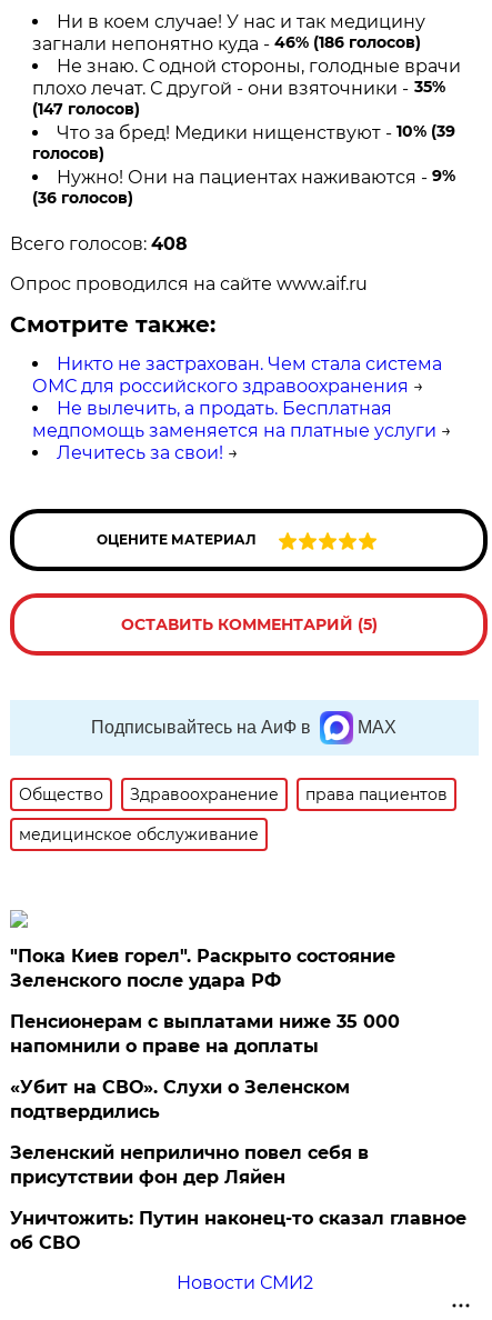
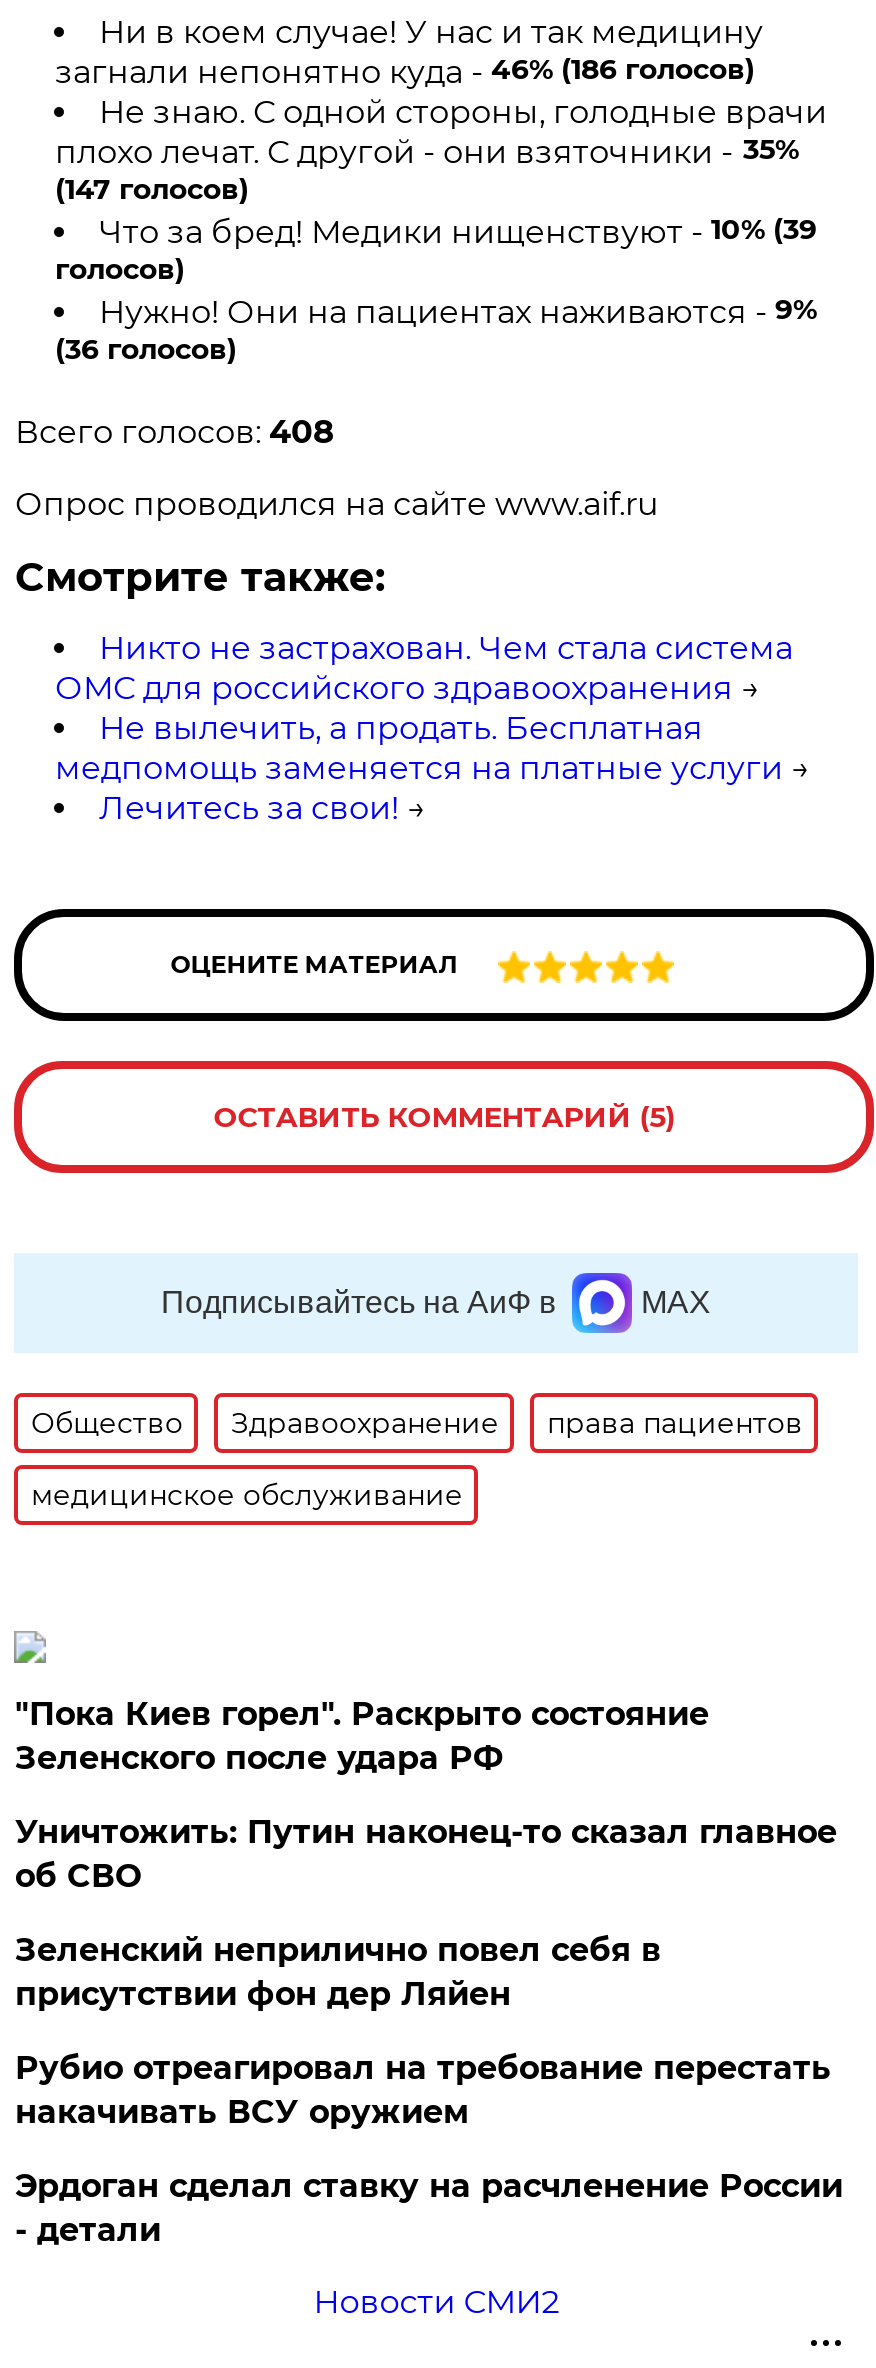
- Пенсионерам с выплатами ниже 35 000
- напомнили о праве на доплаты
- «Убит на СВО». Слухи о Зеленском
- подтвердились

moved up: Зеленский неприлично повел cебя в | присутствии фон дер Ляйен

+ Рубио отреагировал на требование перестать
+ накачивать ВСУ оружием
+ Эрдоган сделал ставку на расчленение России
+ - детали

moved up: Уничтожить: Путин наконец-то сказал главное | об СВО
